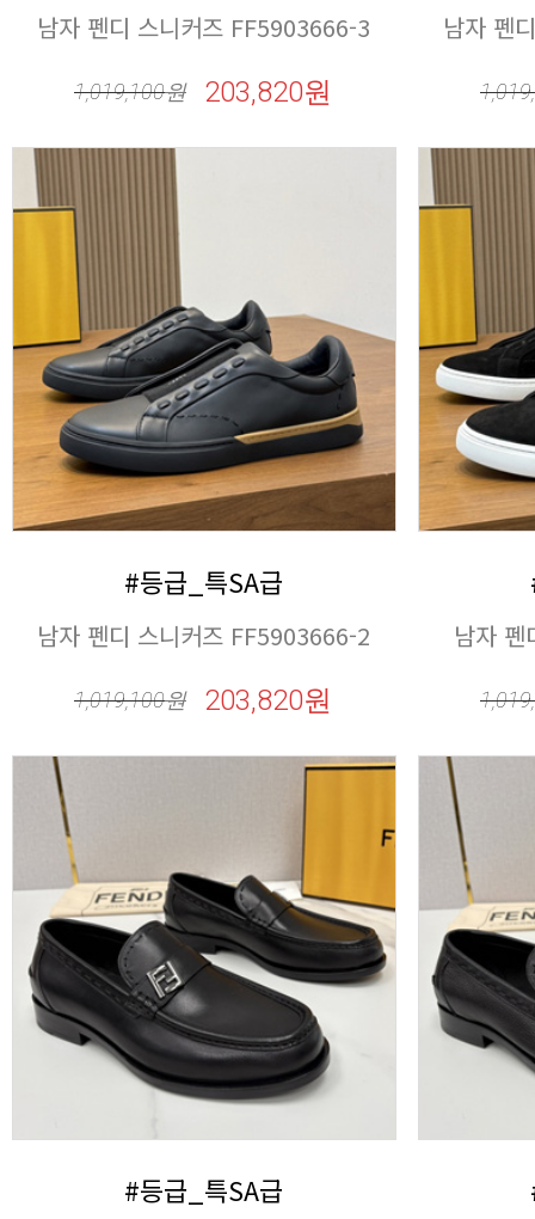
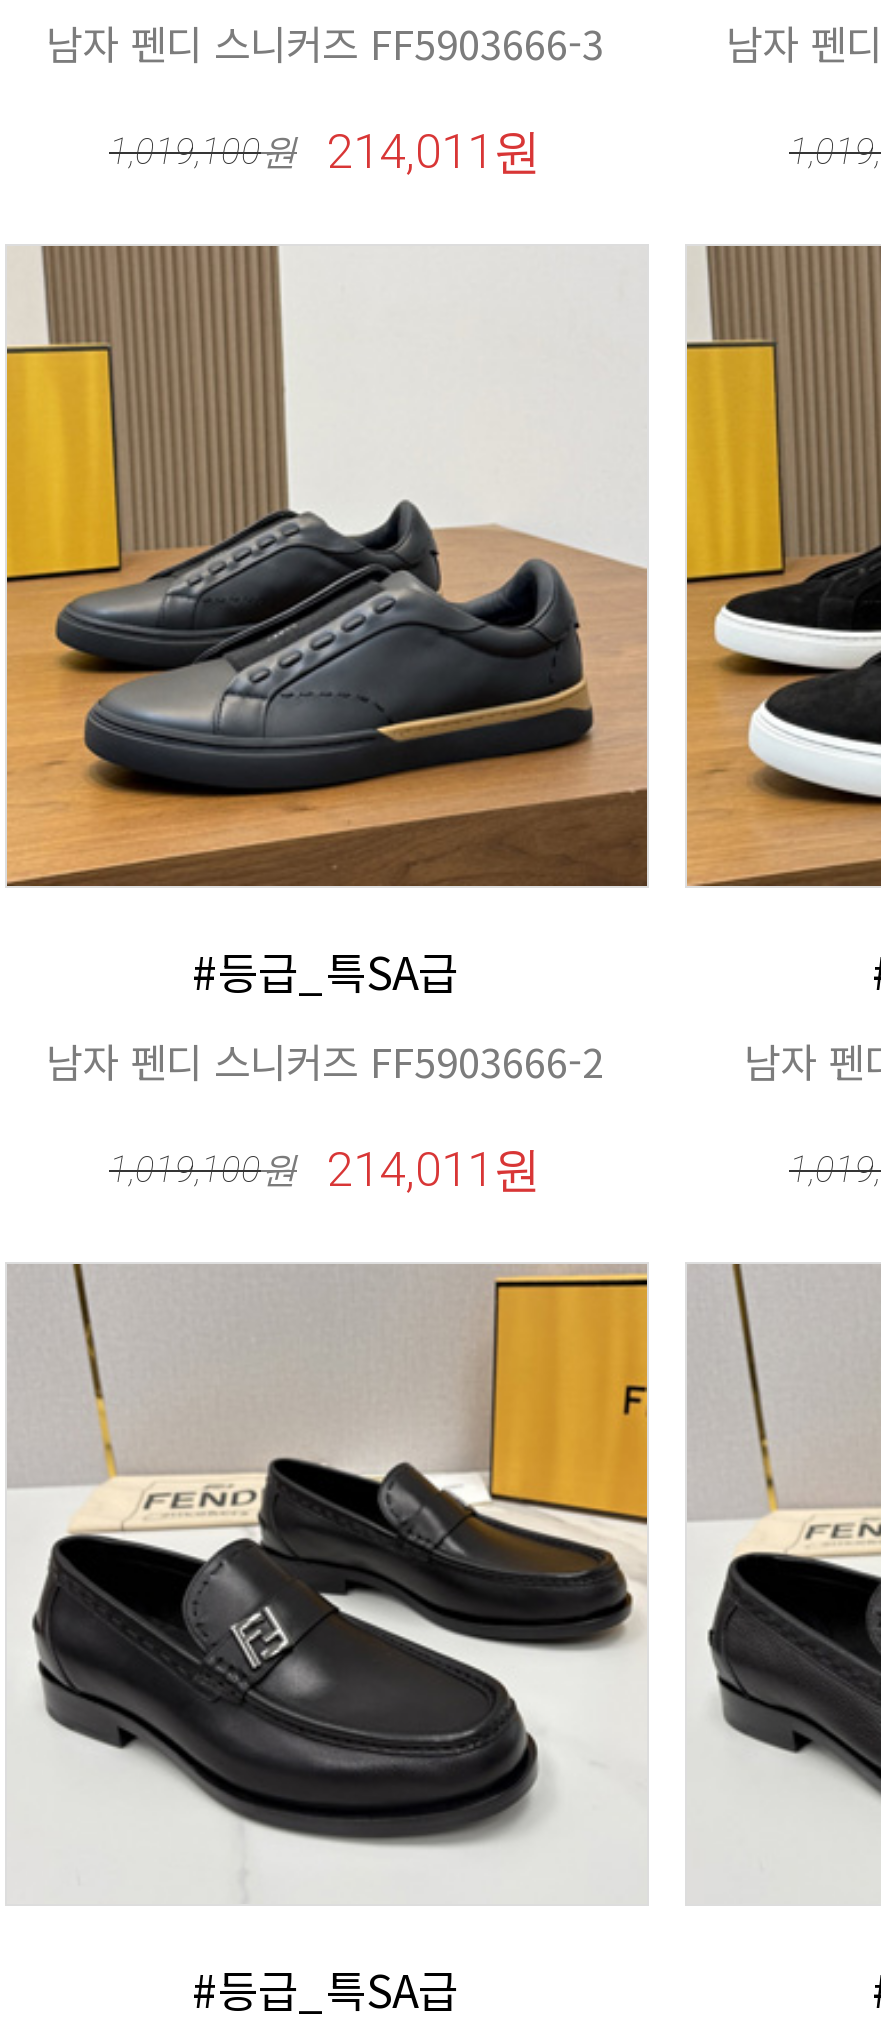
- 203,820원
+ 214,011원

- 203,820원
+ 214,011원
